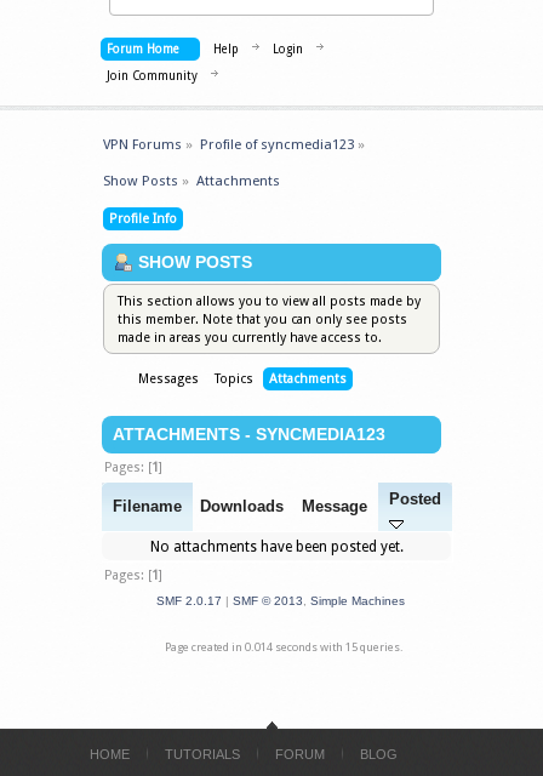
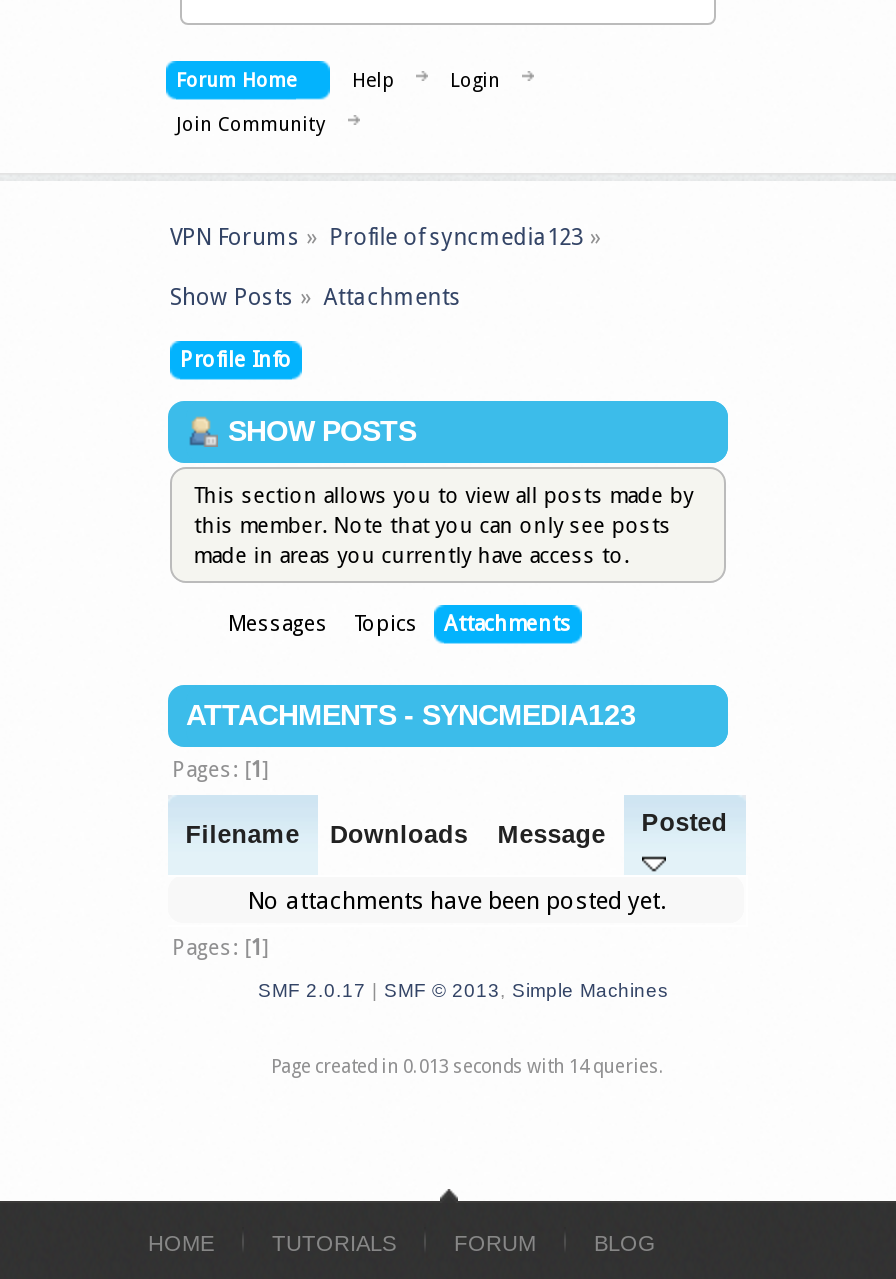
- Page created in 0.014 seconds with 15 queries.
+ Page created in 0.013 seconds with 14 queries.
